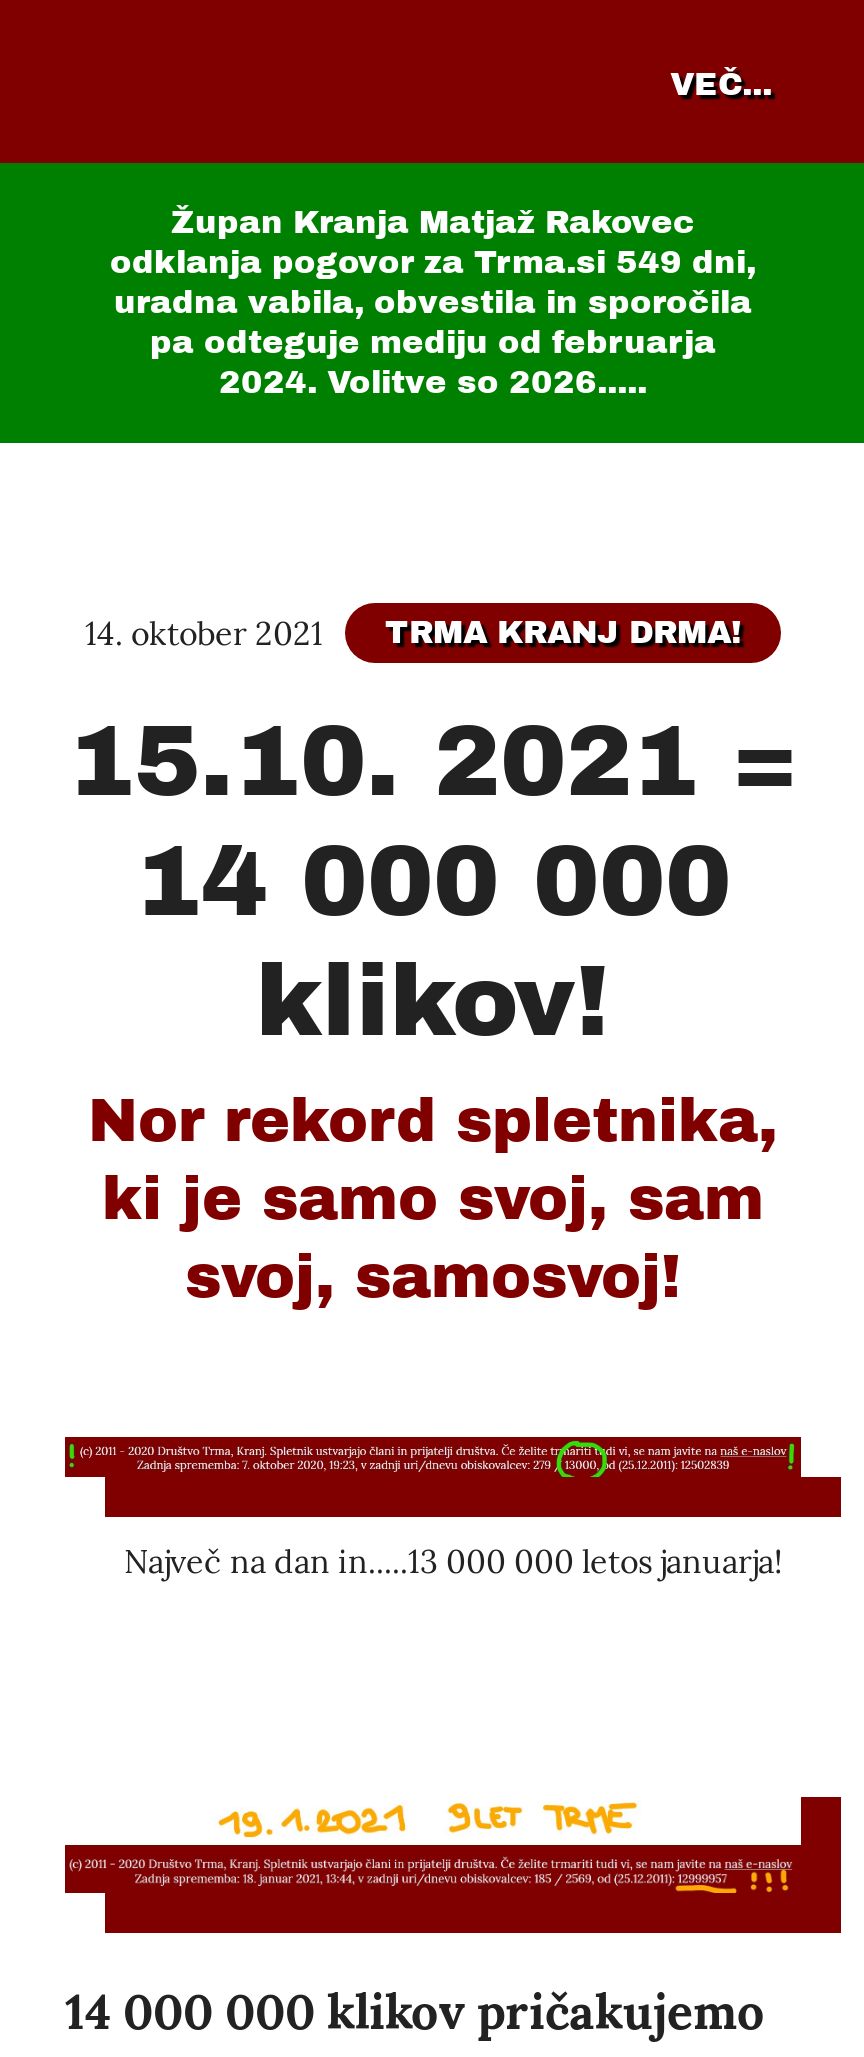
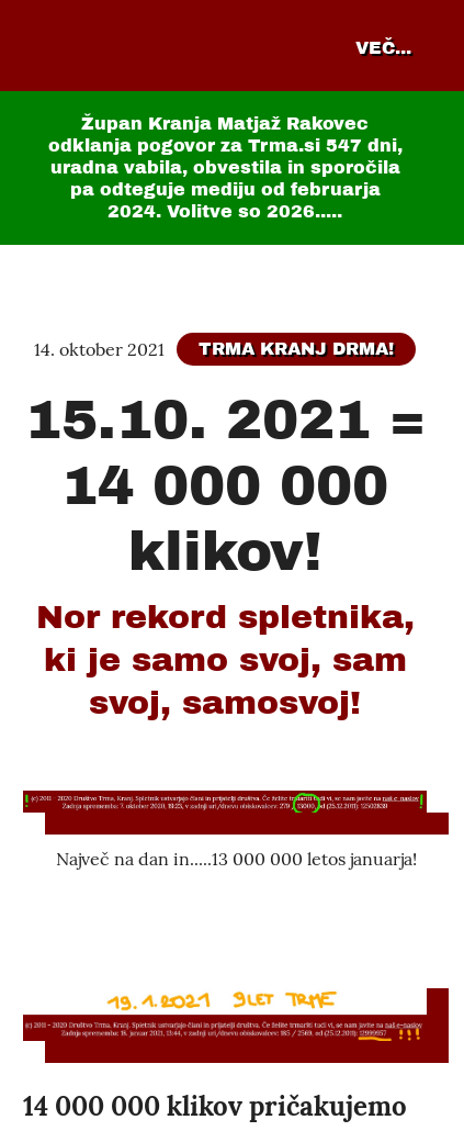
- odklanja pogovor za Trma.si 549 dni,
+ odklanja pogovor za Trma.si 547 dni,
